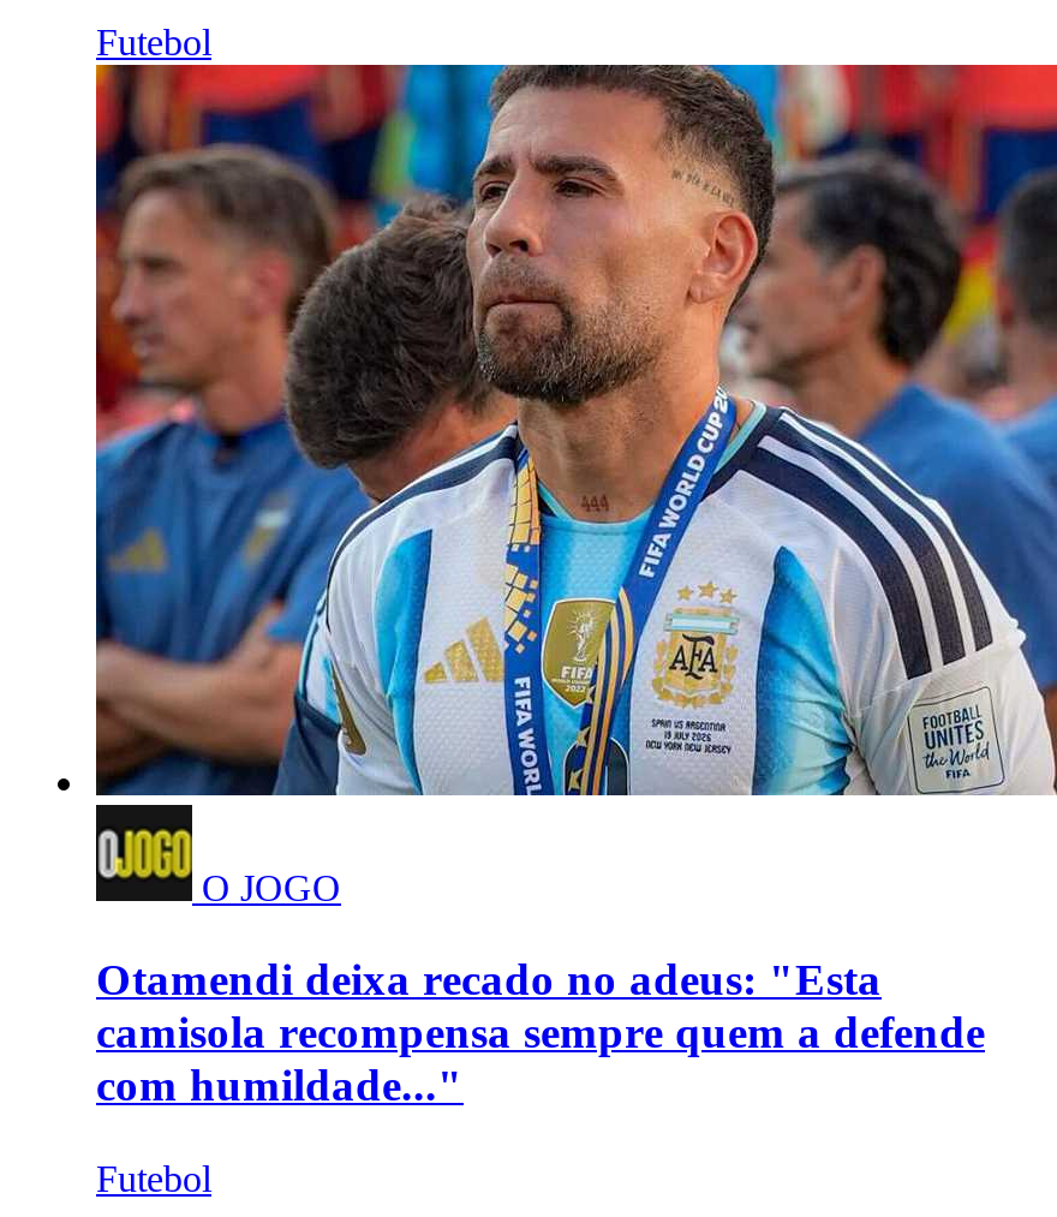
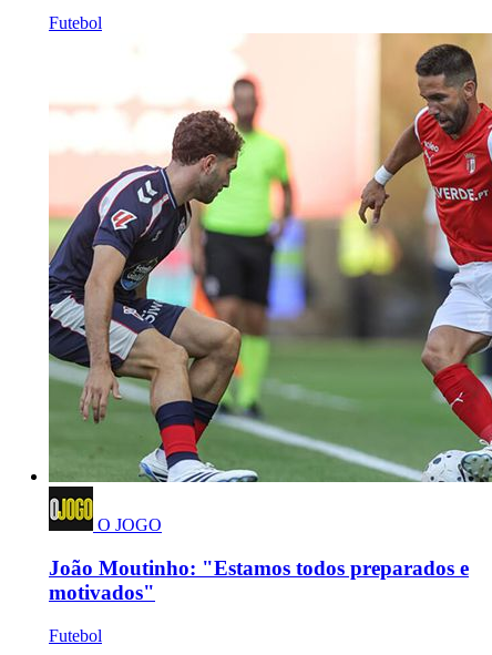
- [image]
+ [image]

moved down: O JOGO

- Otamendi deixa recado no adeus: "Esta
- camisola recompensa sempre quem a defende
- com humildade..."
+ João Moutinho: "Estamos todos preparados e
+ motivados"
